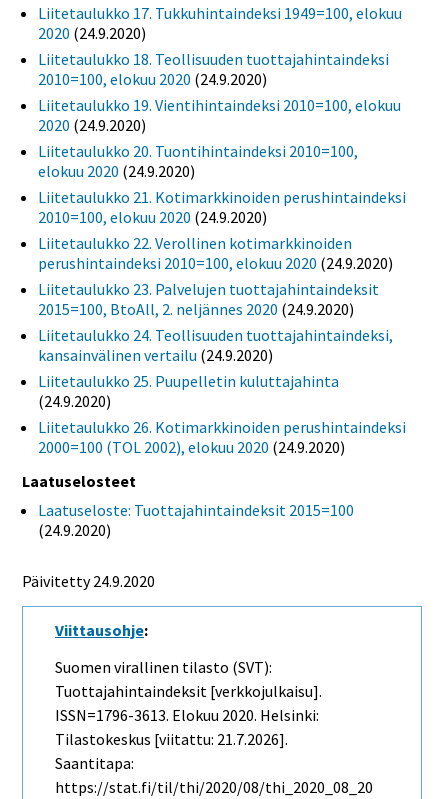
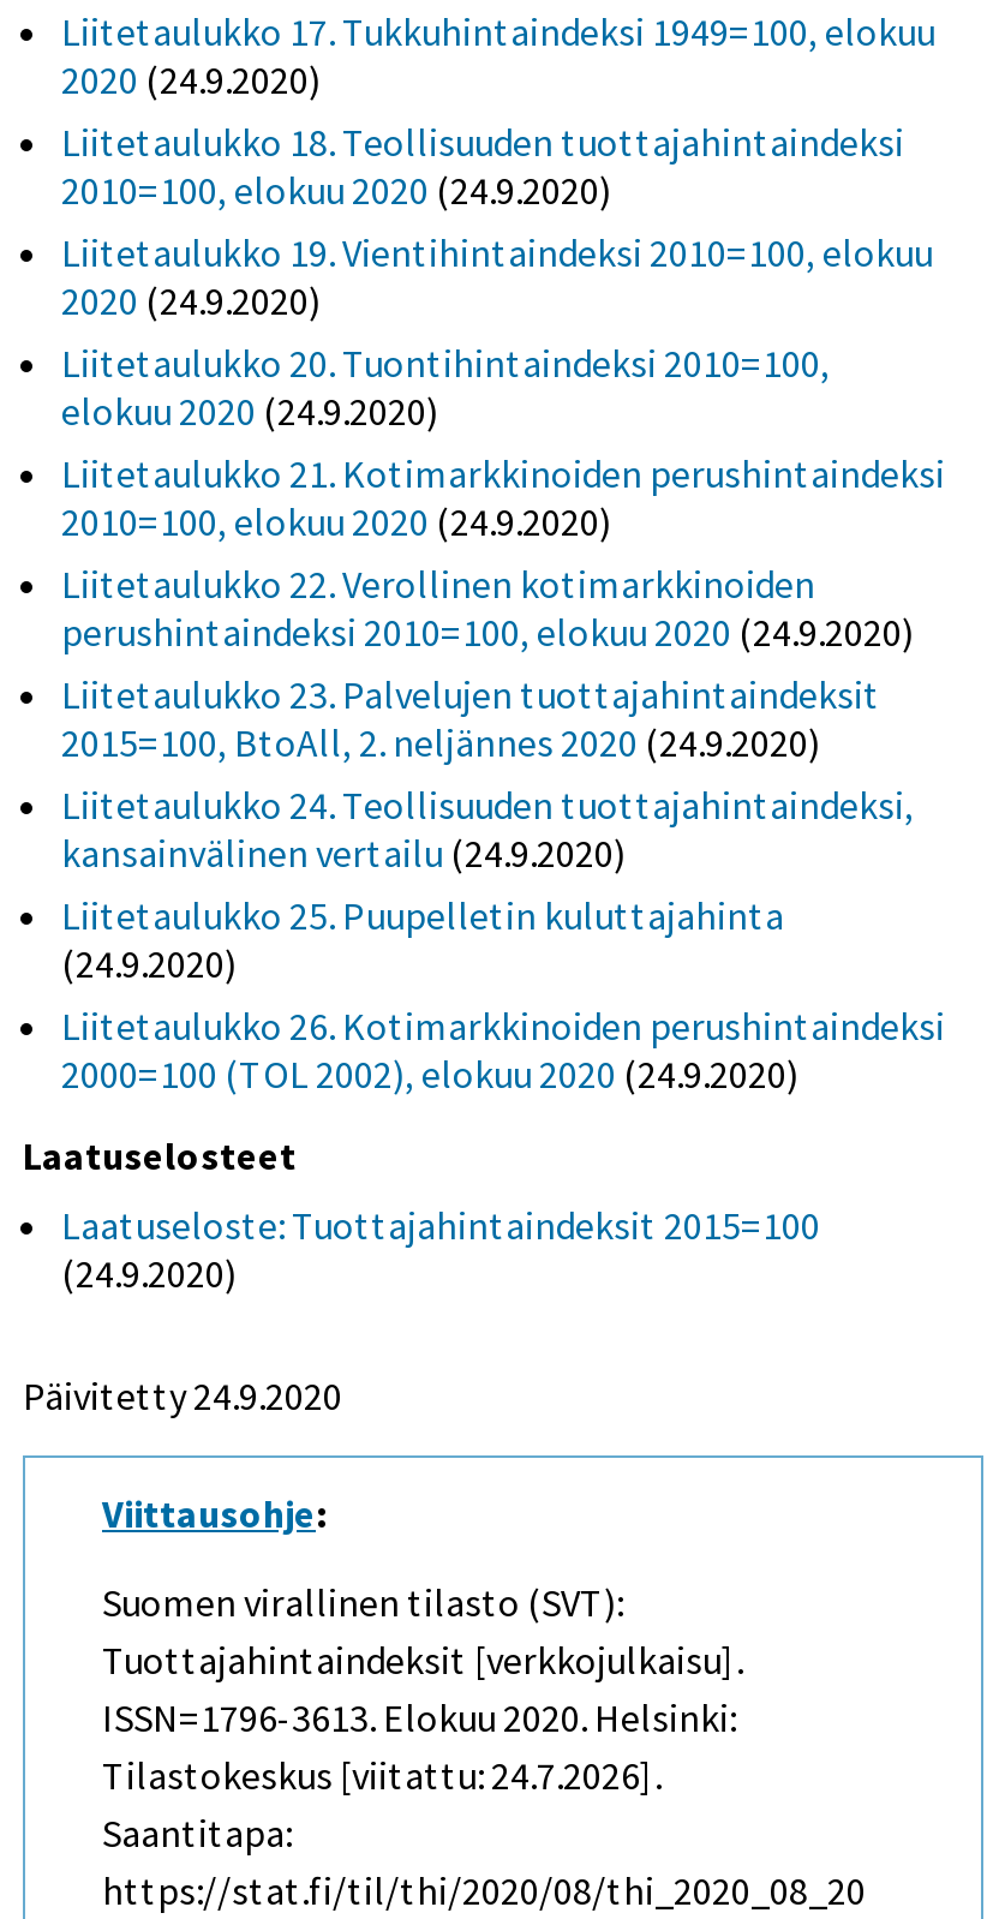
- Tilastokeskus [viitattu: 21.7.2026].
+ Tilastokeskus [viitattu: 24.7.2026].
